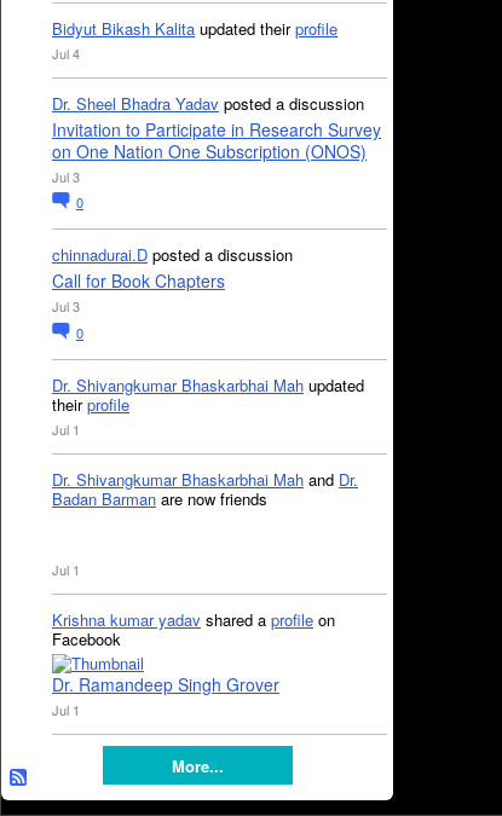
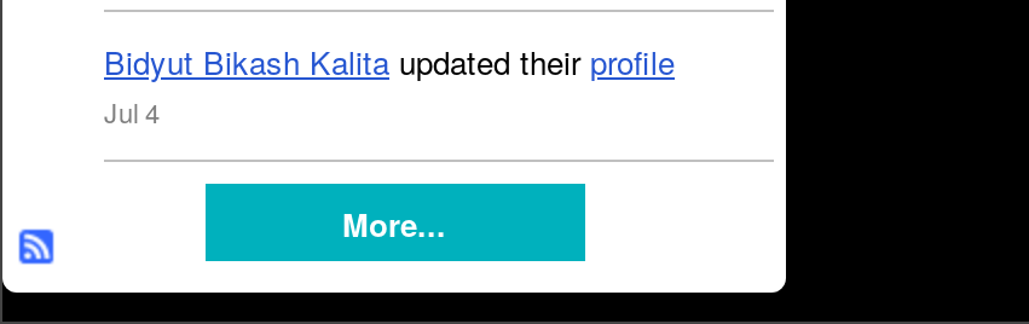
- Dr. Sheel Bhadra Yadav posted a discussion
- Invitation to Participate in Research Survey
- on One Nation One Subscription (ONOS)
- Jul 3
- 0
- chinnadurai.D posted a discussion
- Call for Book Chapters
- Jul 3
- 0
- Dr. Shivangkumar Bhaskarbhai Mah updated
- theirprofile
- Jul 1
- Dr. Shivangkumar Bhaskarbhai Mah and Dr.
- Badan Barmanare now friends
- Jul 1
- Krishna kumar yadav shared a profile on
- Facebook
- Dr. Ramandeep Singh Grover
- Jul 1
